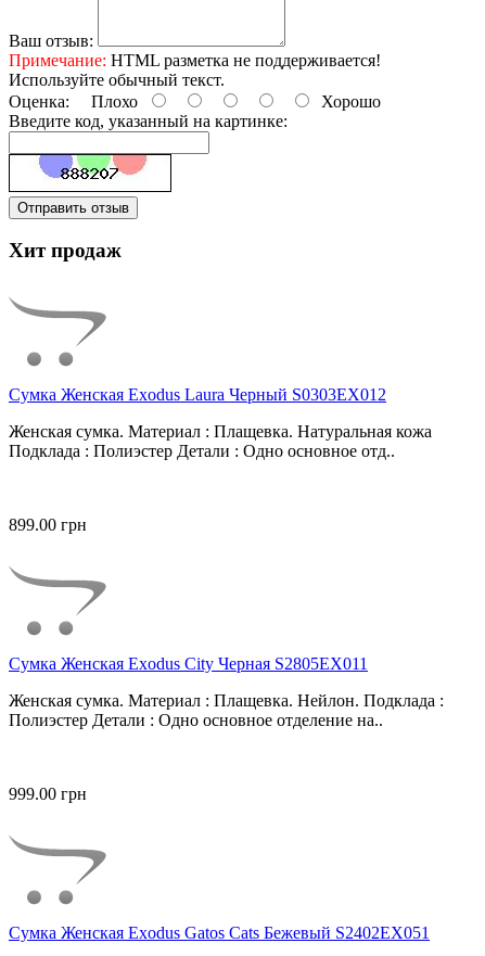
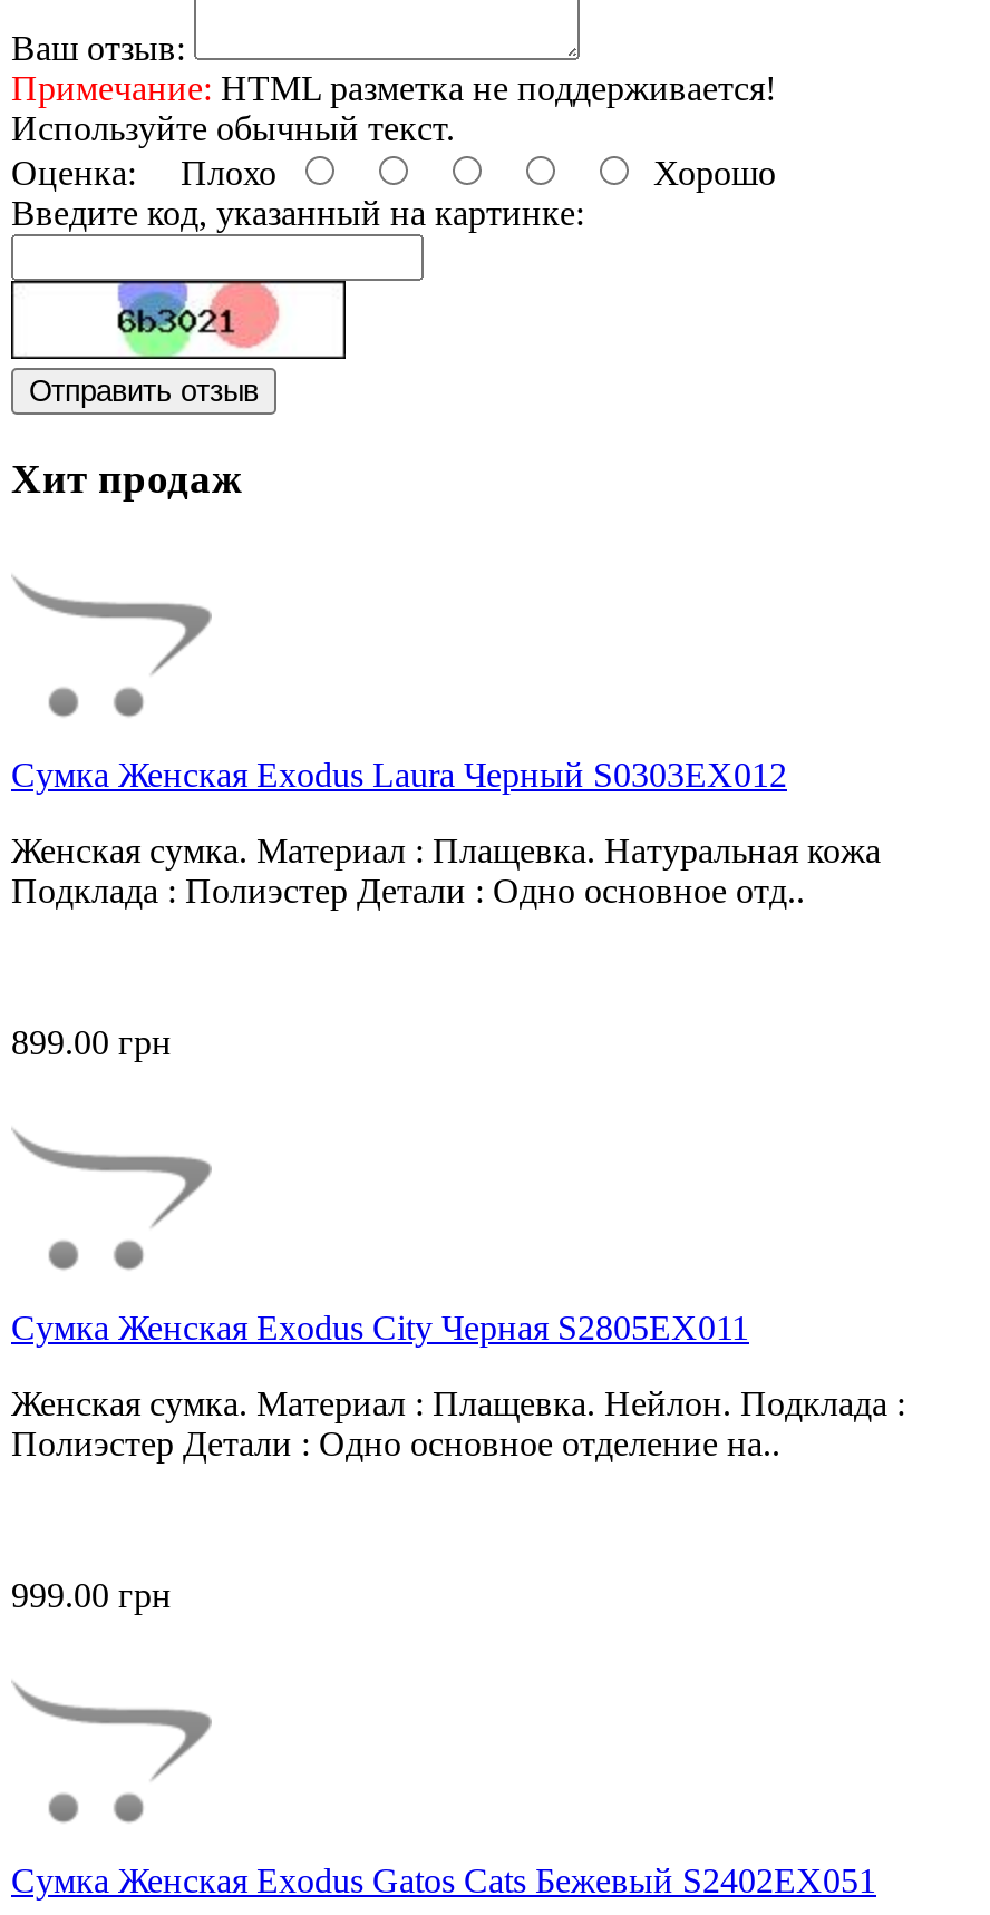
- [image]
+ [image]
